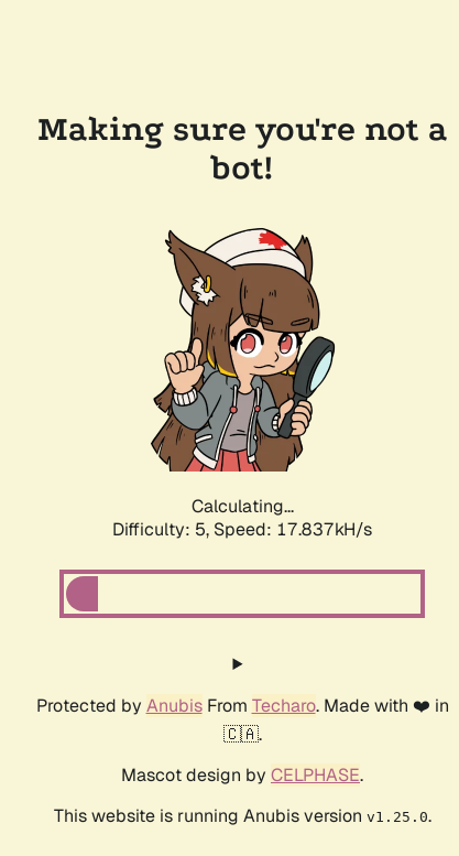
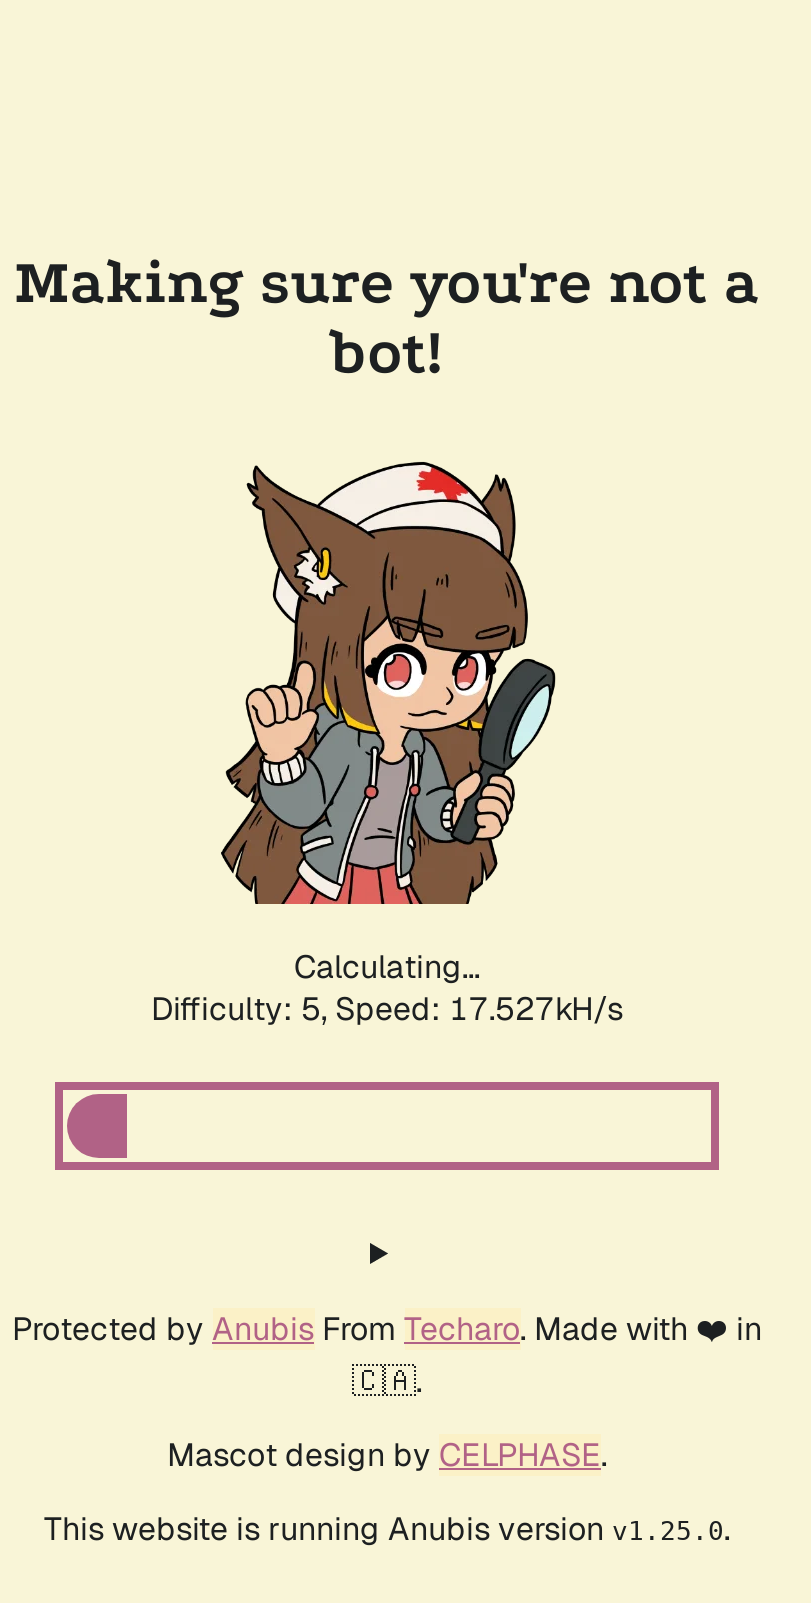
- Difficulty: 5, Speed: 17.837kH/s
+ Difficulty: 5, Speed: 17.527kH/s
